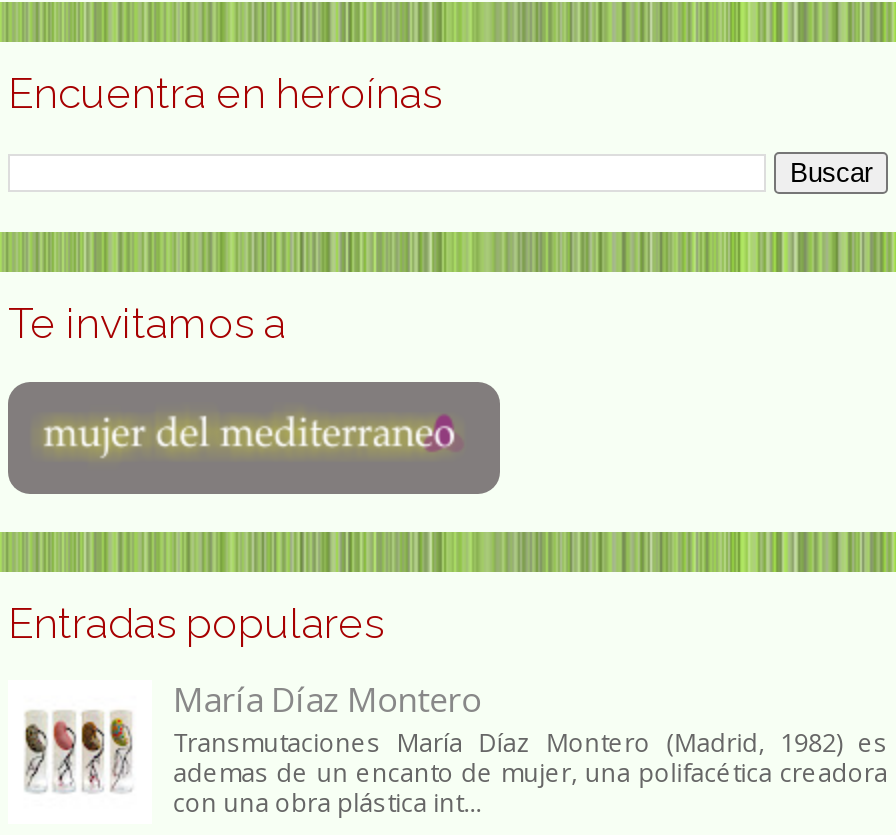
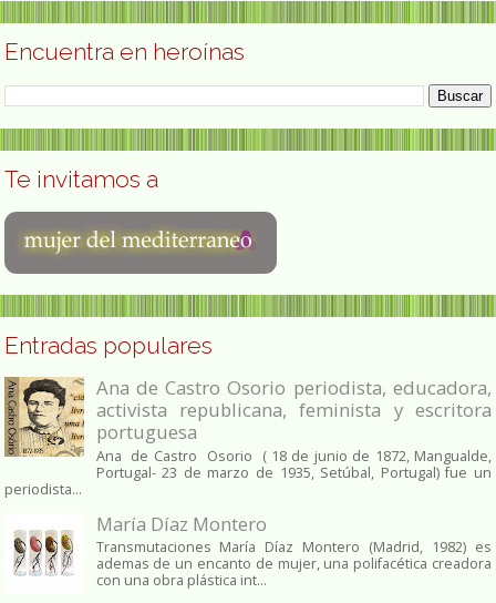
+ [image]
+ Ana de Castro Osorio periodista, educadora,
+ activista republicana, feminista y escritora
+ portuguesa
+ Ana de Castro Osorio ( 18 de junio de 1872, Mangualde,
+ Portugal- 23 de marzo de 1935, Setúbal, Portugal) fue un
+ periodista...
